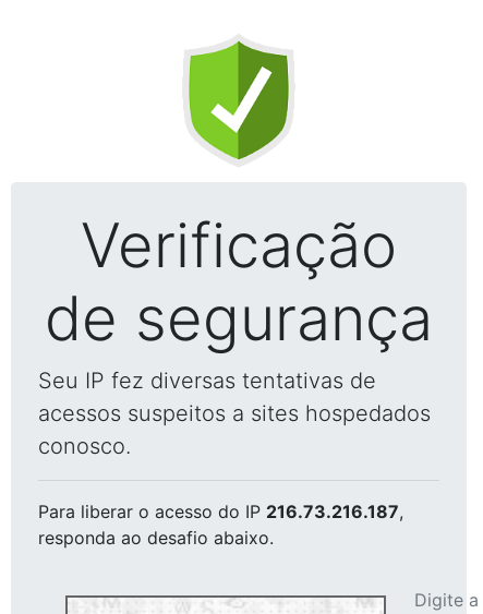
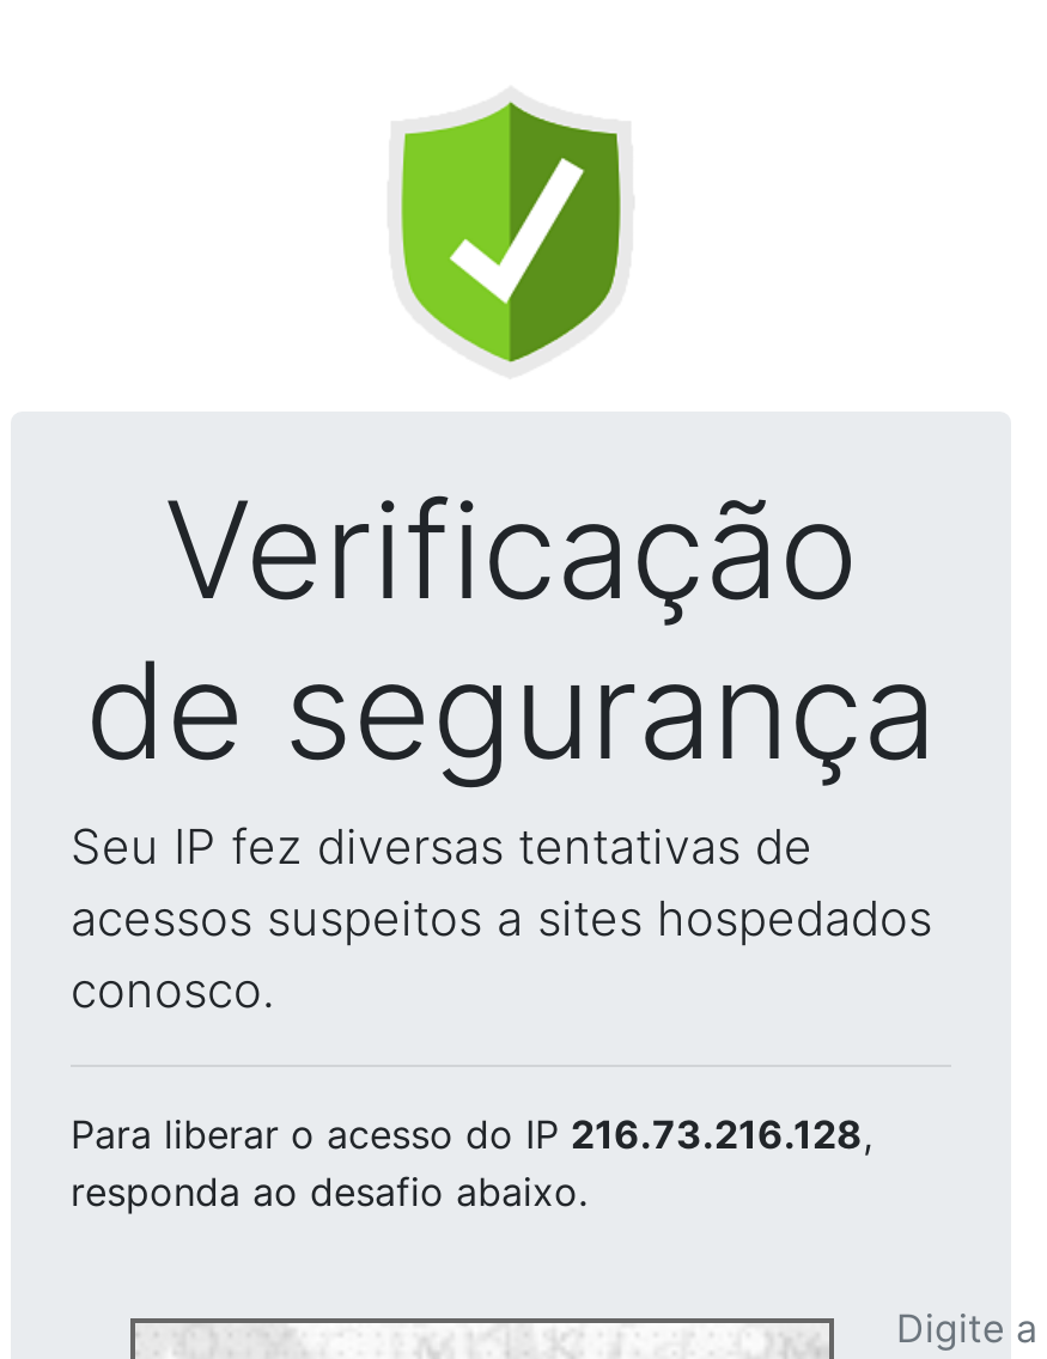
- Para liberar o acesso do IP 216.73.216.187,
+ Para liberar o acesso do IP 216.73.216.128,
